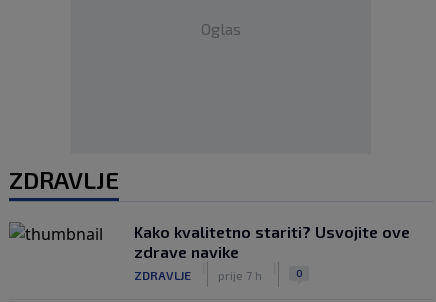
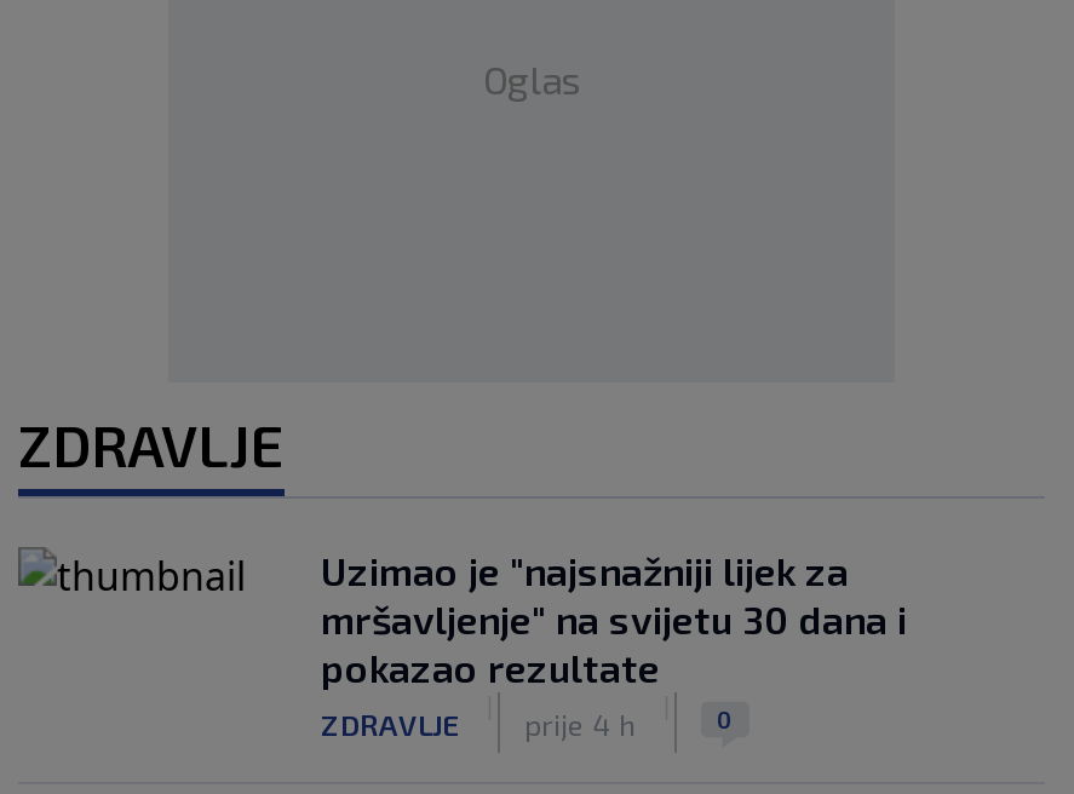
- Kako kvalitetno stariti? Usvojite ove
- zdrave navike
+ Uzimao je "najsnažniji lijek za
+ mršavljenje" na svijetu 30 dana i
+ pokazao rezultate

- ZDRAVLJE prije 7 h
+ ZDRAVLJE prije 4 h
